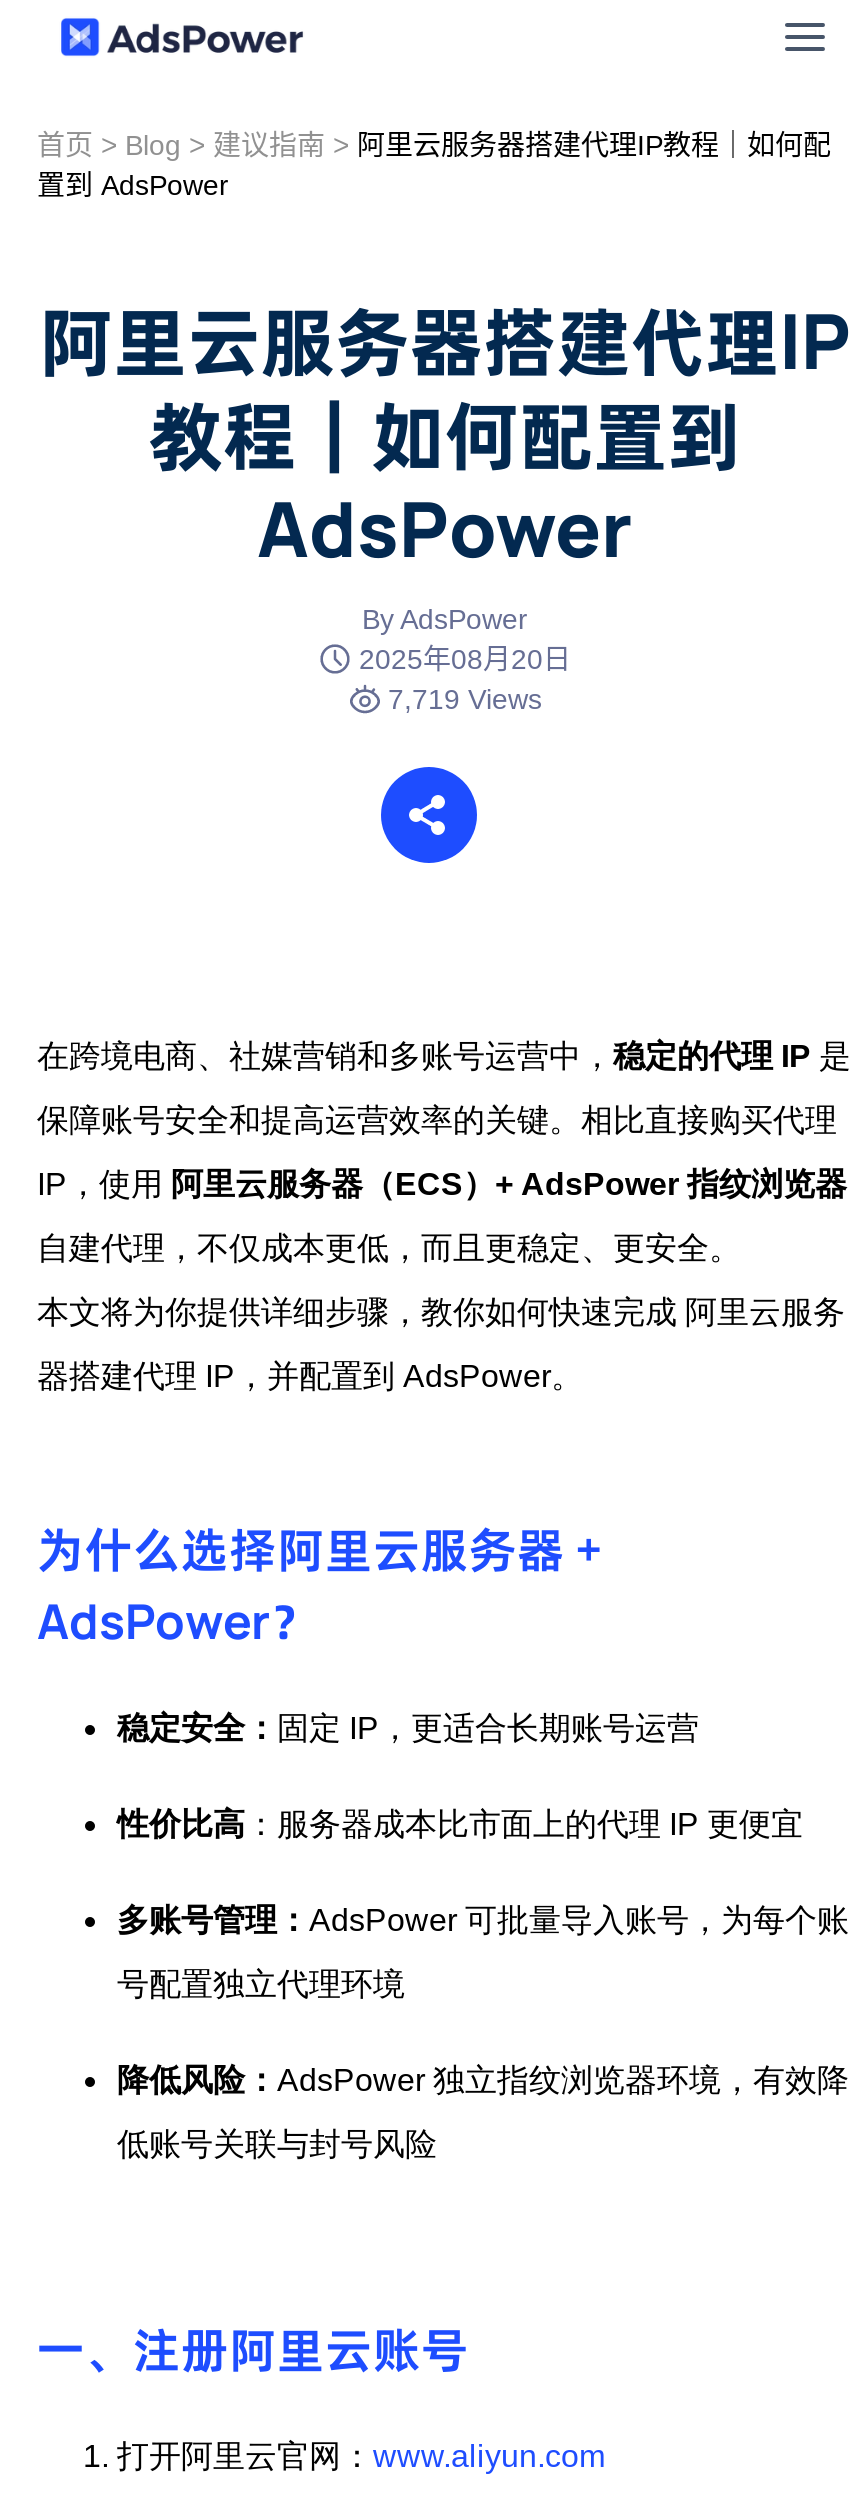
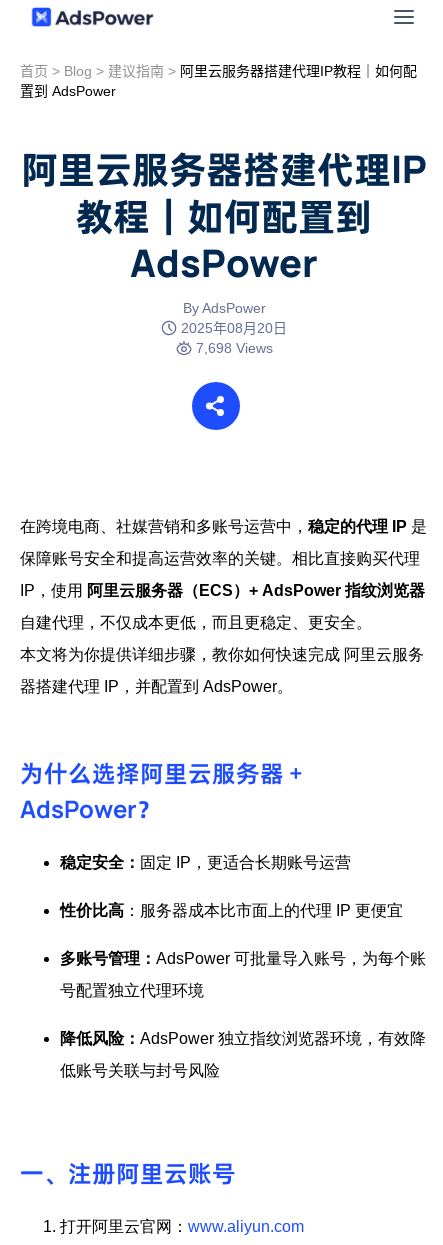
- 7,719 Views
+ 7,698 Views
